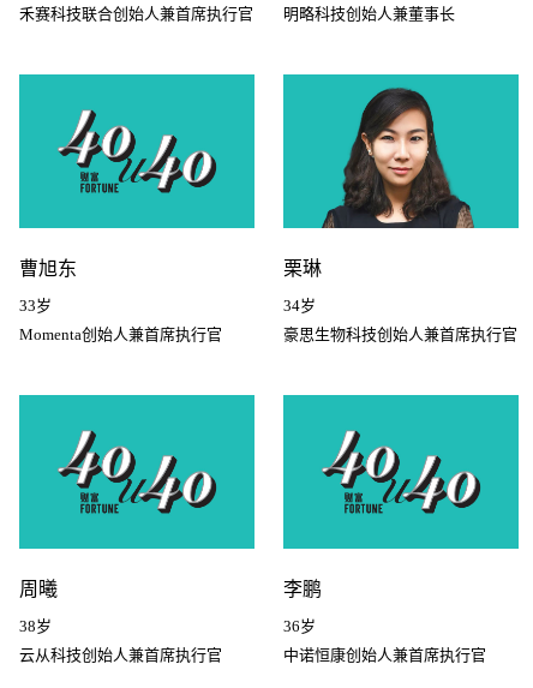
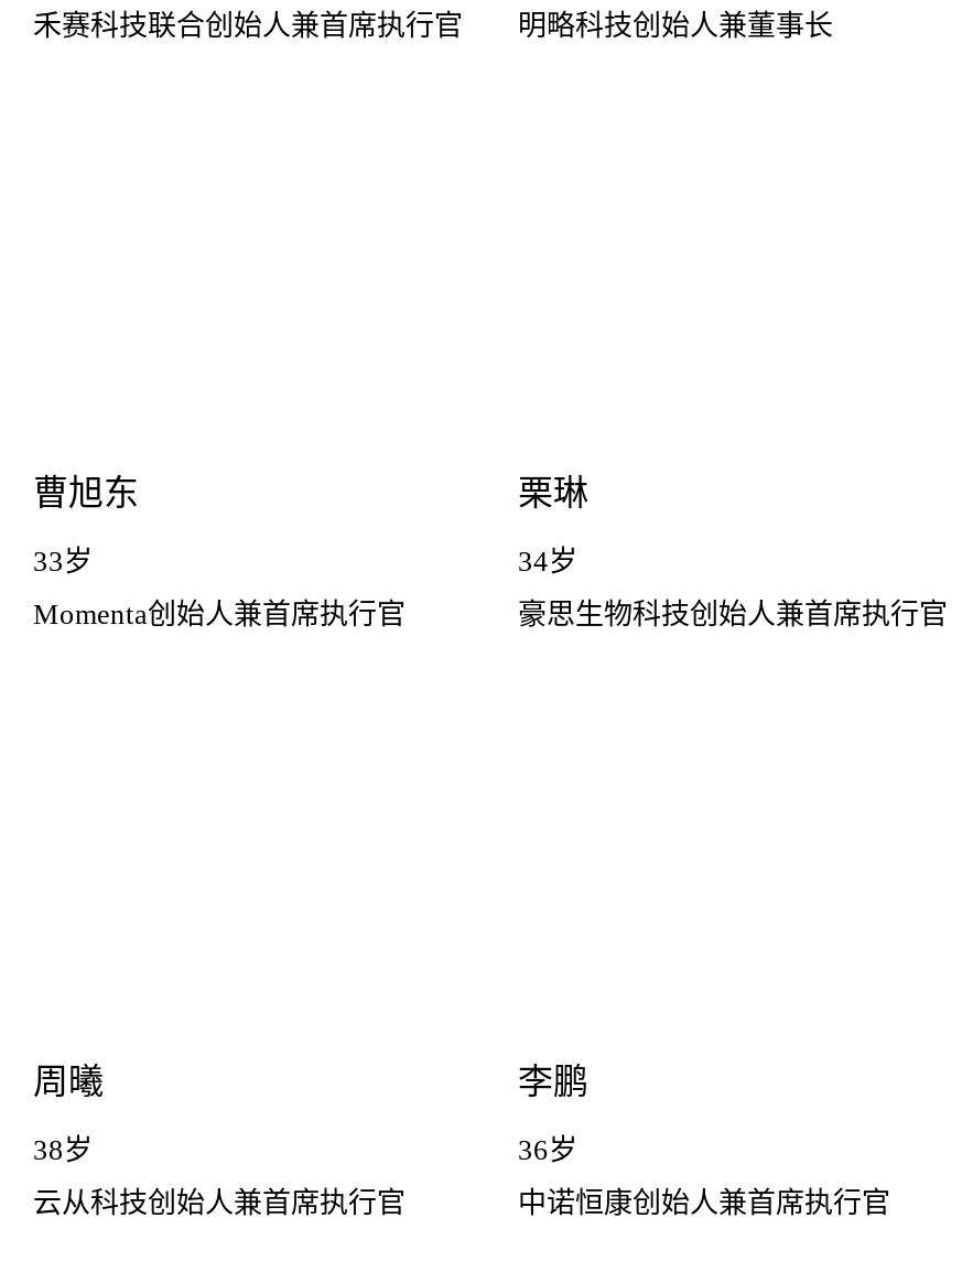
- [image]

- [image]

- [image]

- [image]
